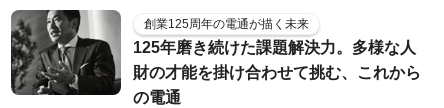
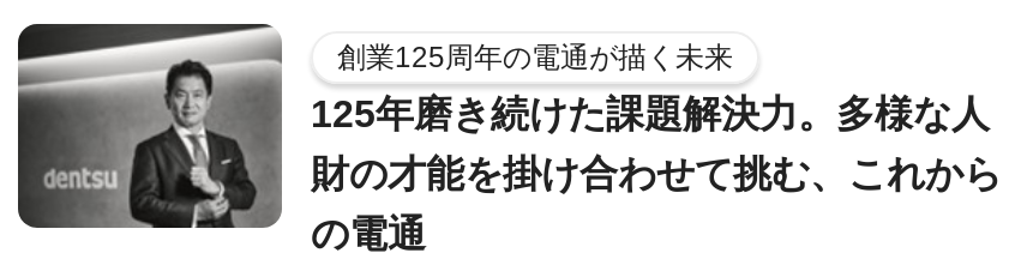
- [image]
+ [image]
